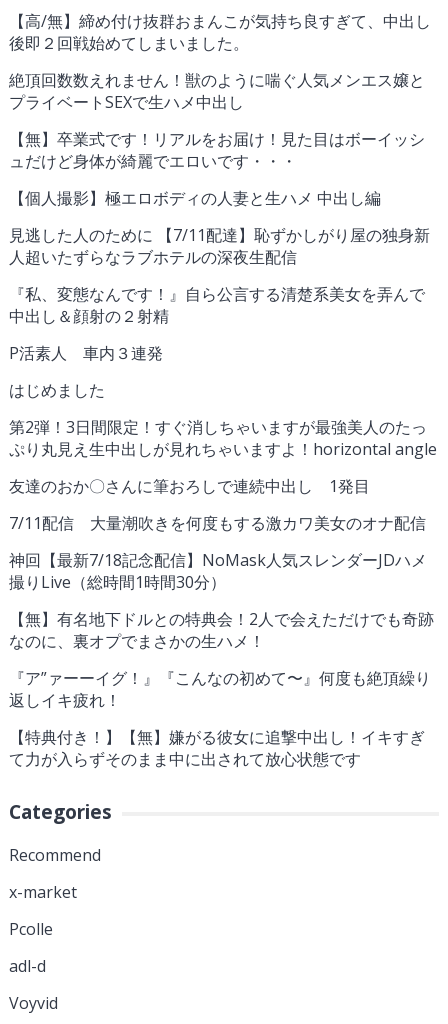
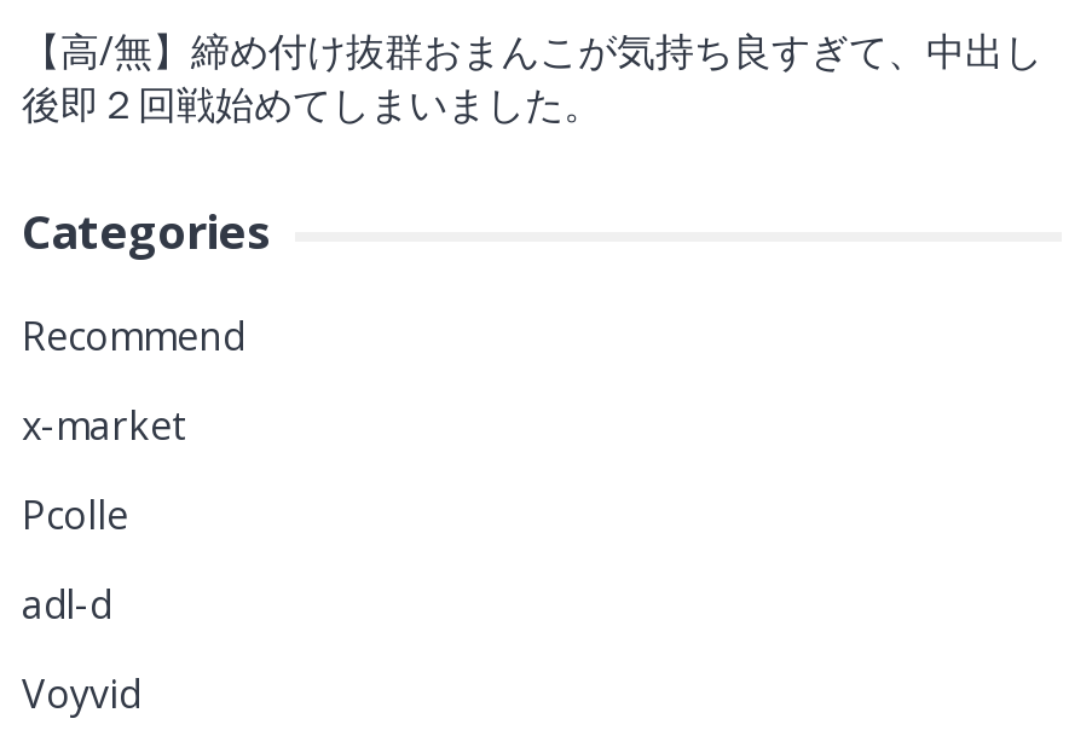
- 絶頂回数数えれません！獣のように喘ぐ人気メンエス嬢と
- プライベートSEXで生ハメ中出し
- 【無】卒業式です！リアルをお届け！見た目はボーイッシ
- ュだけど身体が綺麗でエロいです・・・
- 【個人撮影】極エロボディの人妻と生ハメ 中出し編
- 見逃した人のために 【7/11配達】恥ずかしがり屋の独身新
- 人超いたずらなラブホテルの深夜生配信
- 『私、変態なんです！』自ら公言する清楚系美女を弄んで
- 中出し＆顔射の２射精
- P活素人 車内３連発
- はじめました
- 第2弾！3日間限定！すぐ消しちゃいますが最強美人のたっ
- ぷり丸見え生中出しが見れちゃいますよ！horizontal angle
- 友達のおか〇さんに筆おろしで連続中出し 1発目
- 7/11配信 大量潮吹きを何度もする激カワ美女のオナ配信
- 神回【最新7/18記念配信】NoMask人気スレンダーJDハメ
- 撮りLive（総時間1時間30分）
- 【無】有名地下ドルとの特典会！2人で会えただけでも奇跡
- なのに、裏オプでまさかの生ハメ！
- 『ア”ァーーイグ！』『こんなの初めて〜』何度も絶頂繰り
- 返しイキ疲れ！
- 【特典付き！】【無】嫌がる彼女に追撃中出し！イキすぎ
- て力が入らずそのまま中に出されて放心状態です
